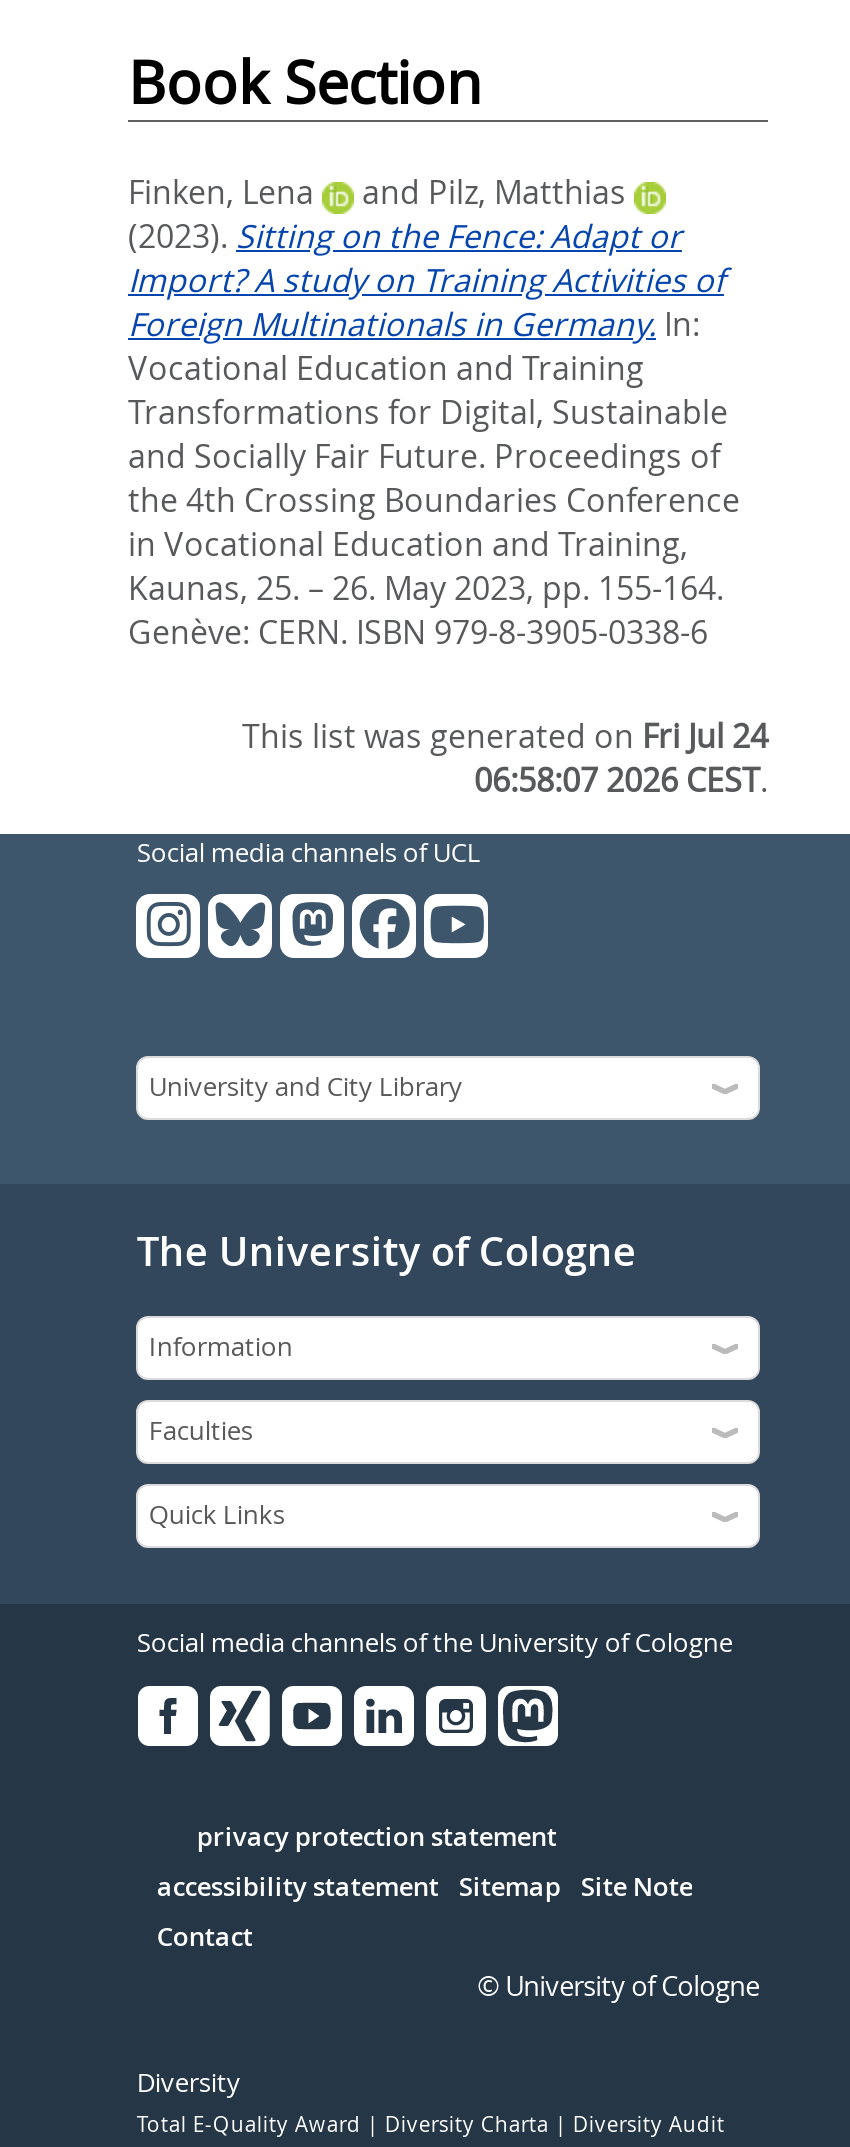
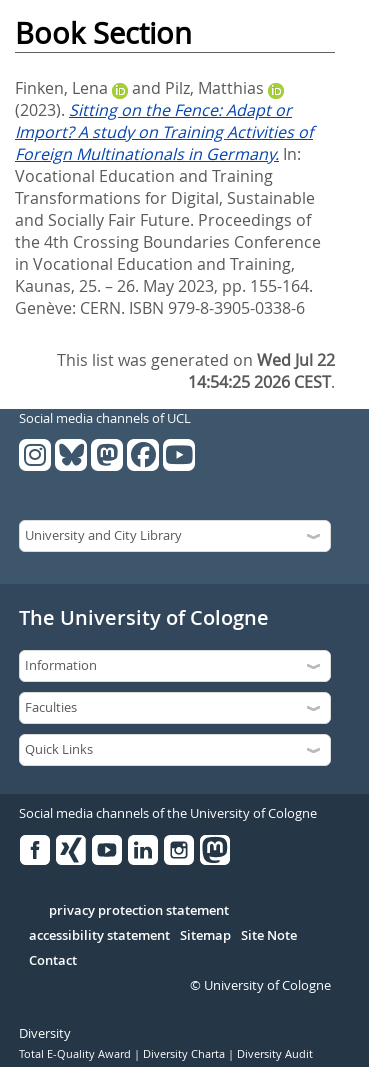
- This list was generated on Fri Jul 24
+ This list was generated on Wed Jul 22

- 06:58:07 2026 CEST.
+ 14:54:25 2026 CEST.
